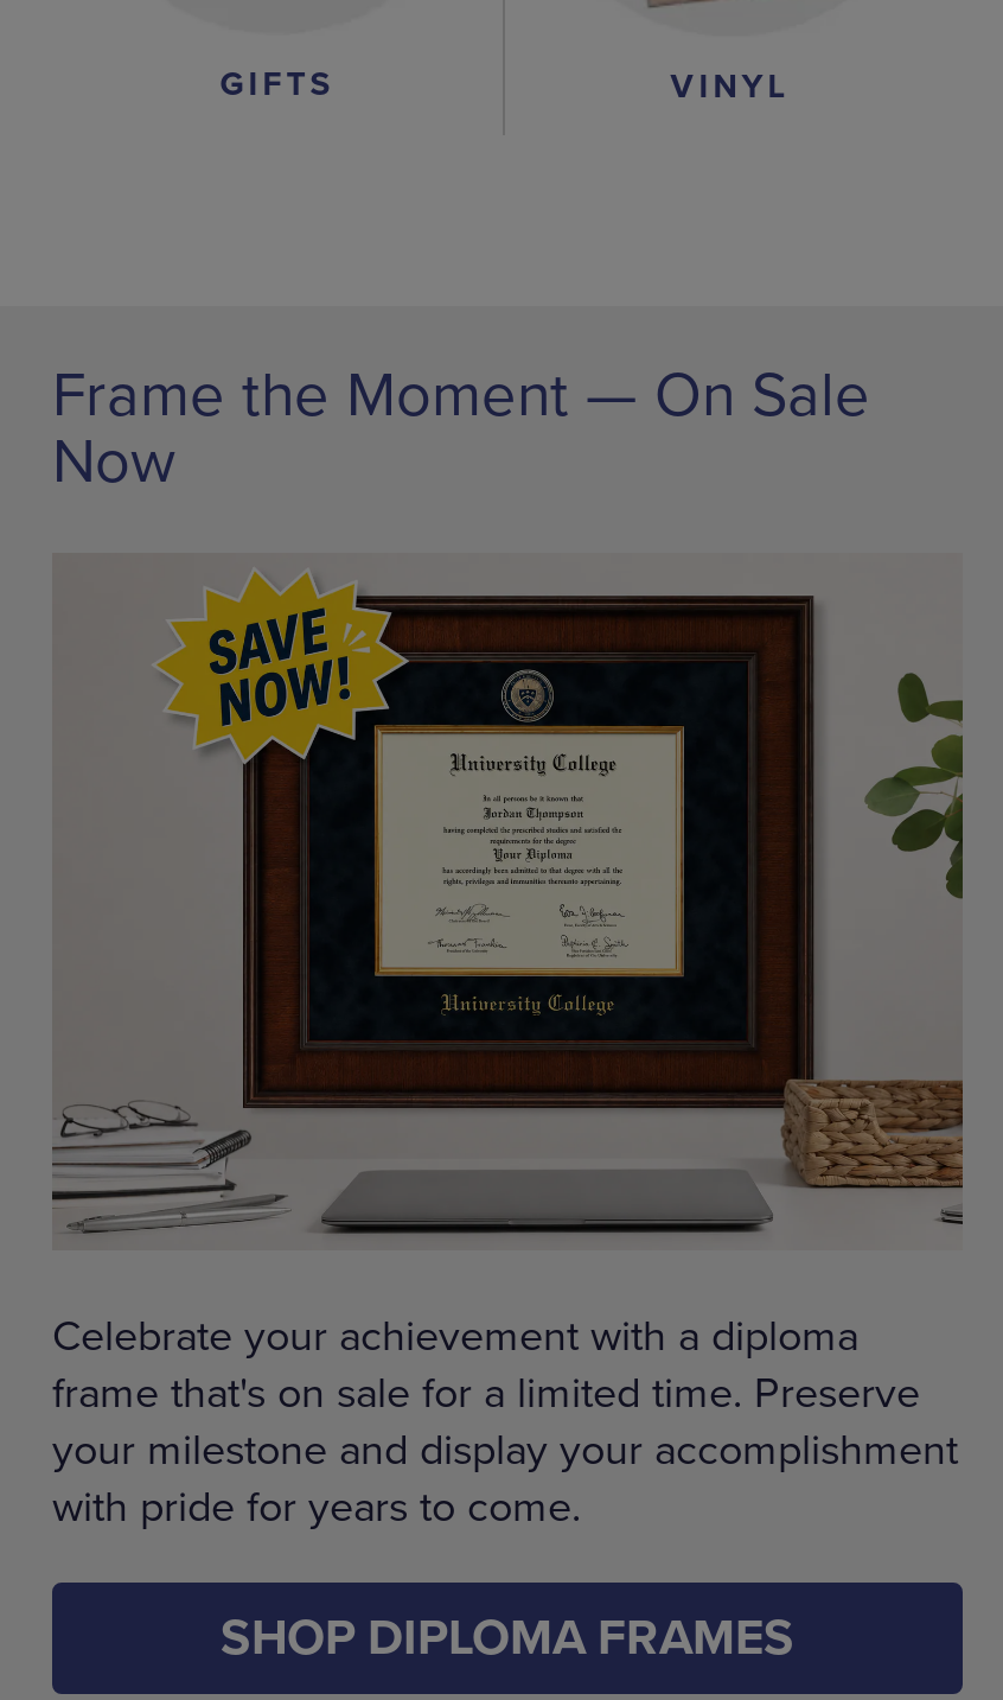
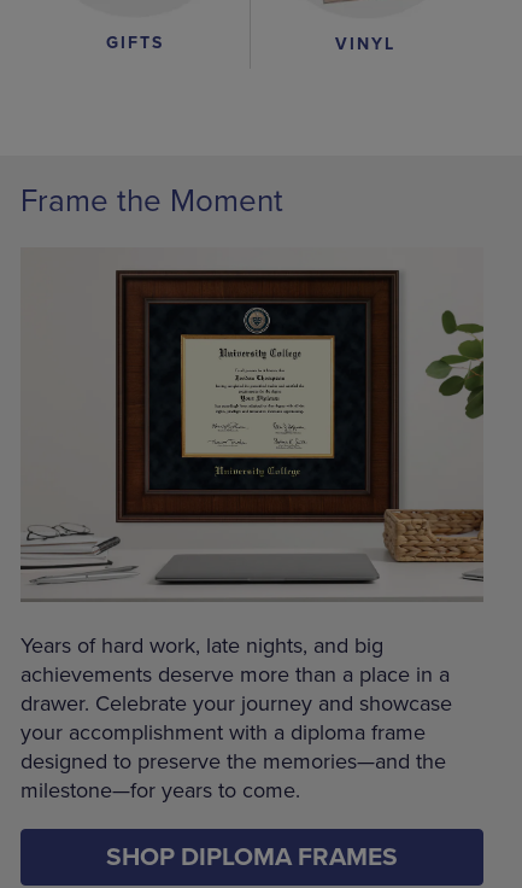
- Frame the Moment — On Sale
- Now
+ Frame the Moment

- [image]
- Celebrate your achievement with a diploma
- frame that's on sale for a limited time. Preserve
- your milestone and display your accomplishment
- with pride for years to come.
+ [image]
+ Years of hard work, late nights, and big
+ achievements deserve more than a place in a
+ drawer. Celebrate your journey and showcase
+ your accomplishment with a diploma frame
+ designed to preserve the memories—and the
+ milestone—for years to come.
